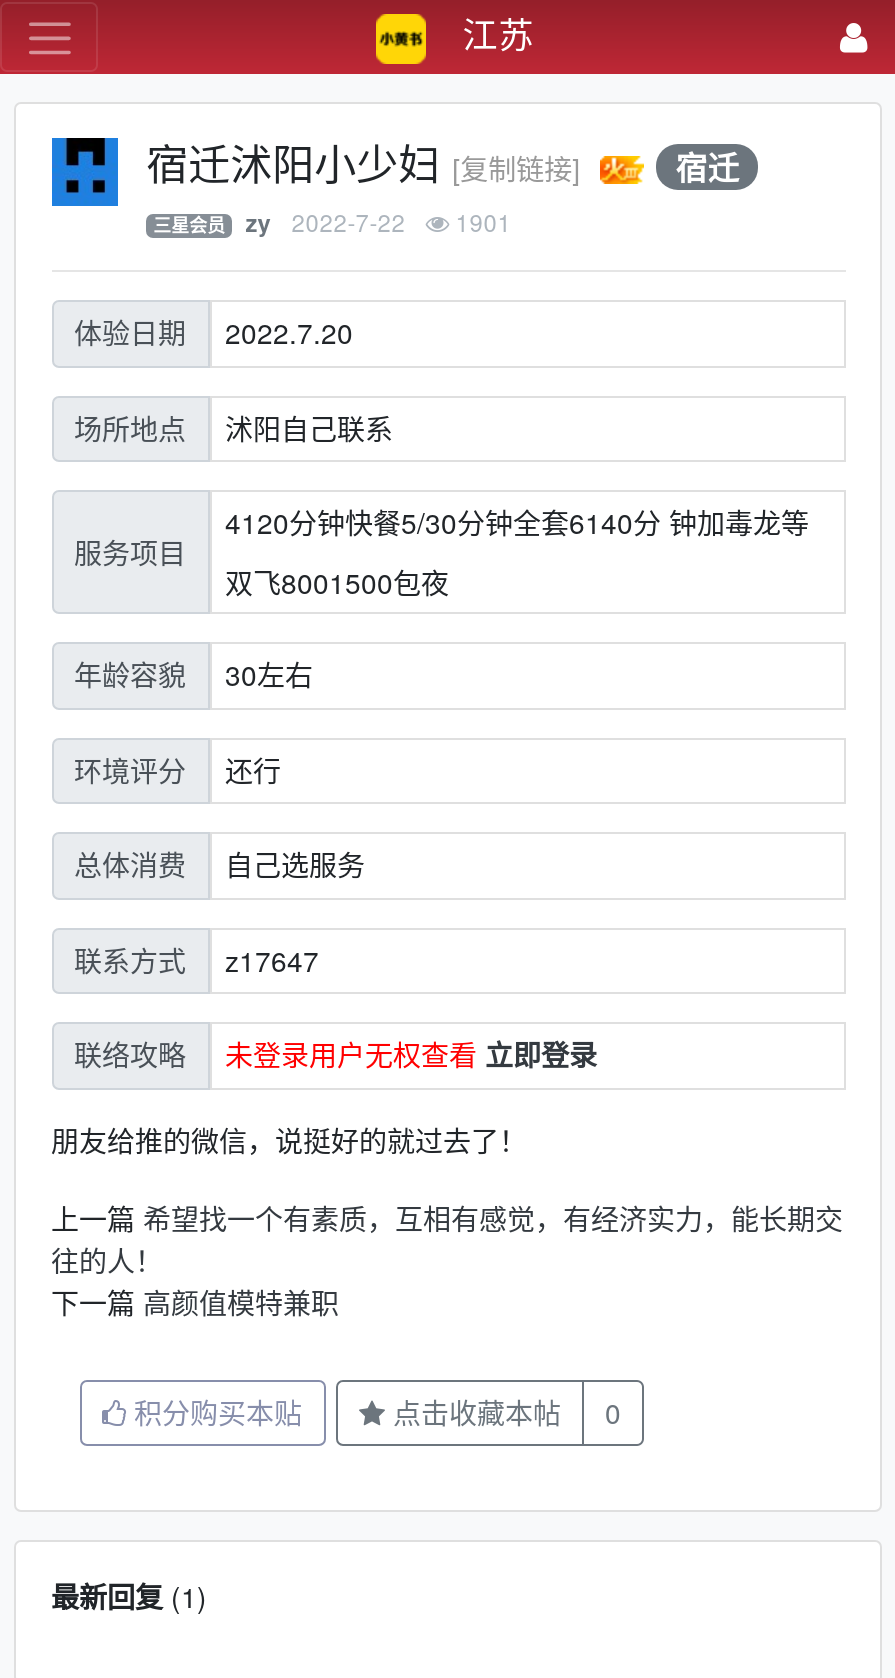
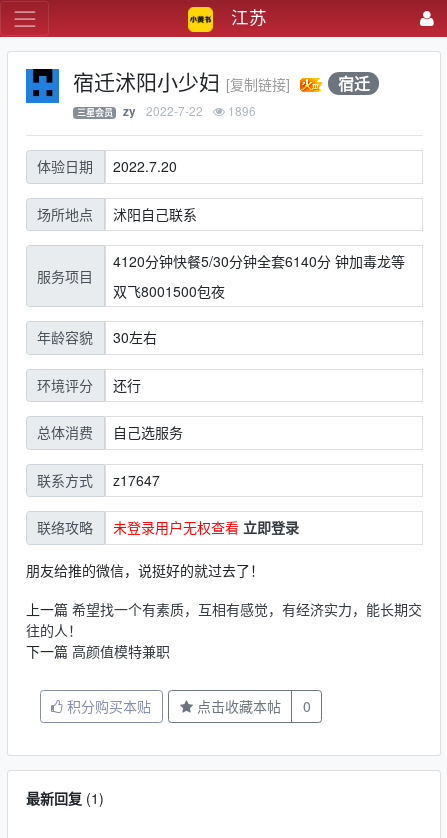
- 三星会员 zy 2022-7-22 1901
+ 三星会员 zy 2022-7-22 1896
